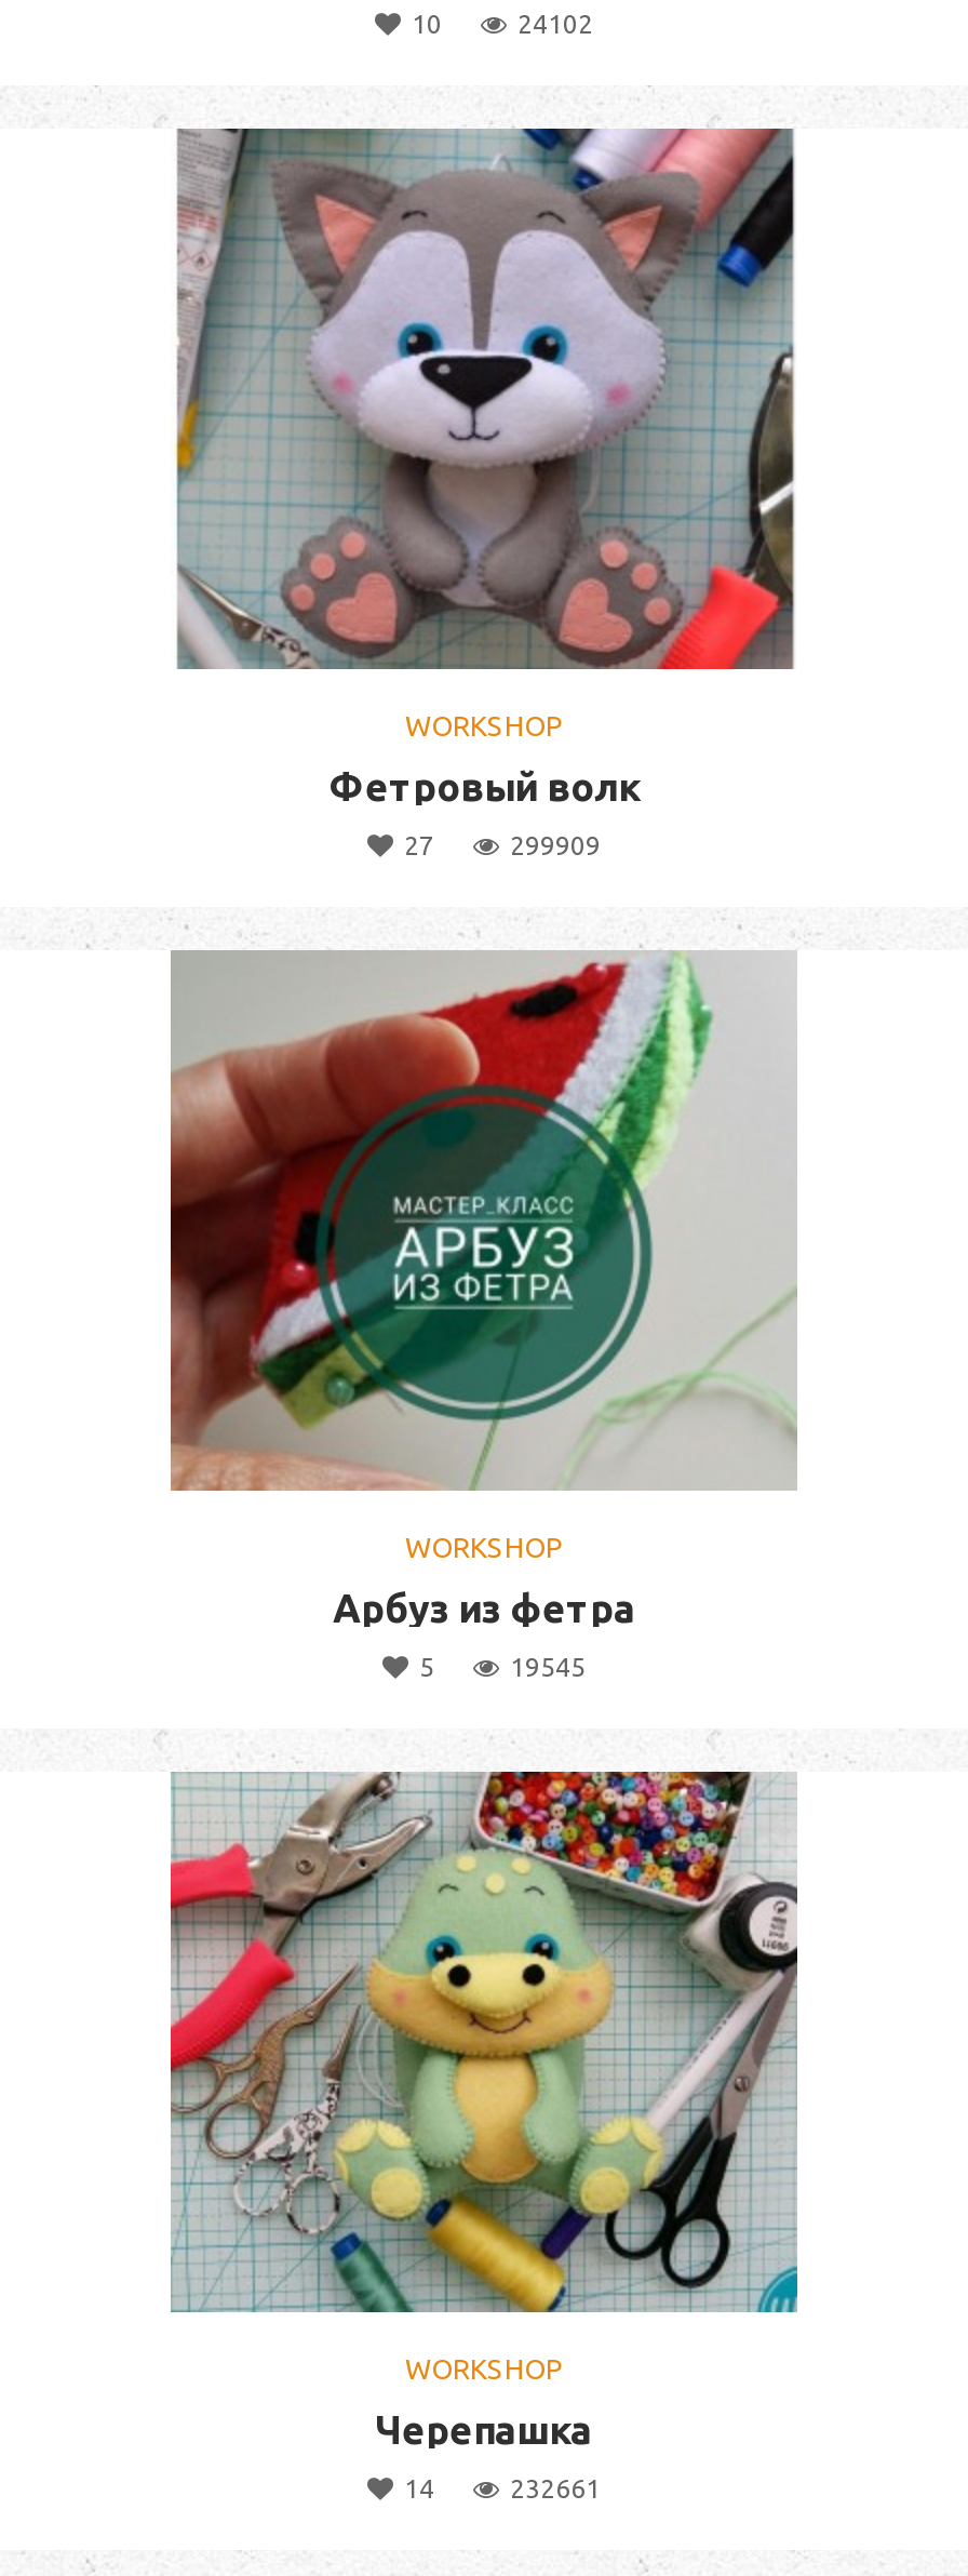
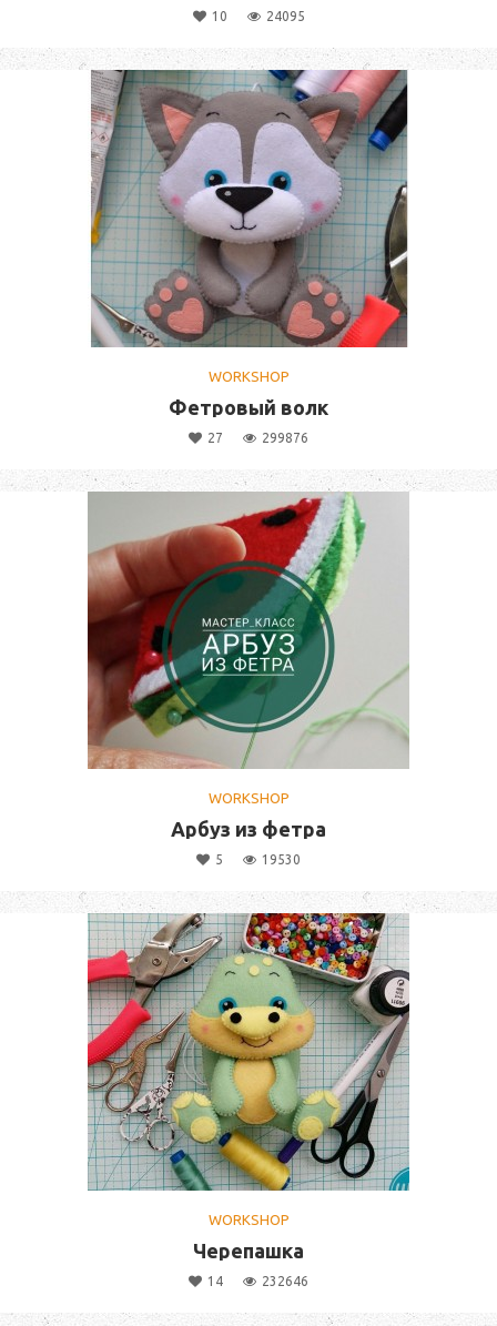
- 24102
+ 24095

- 299909
+ 299876

- 19545
+ 19530

- 232661
+ 232646
